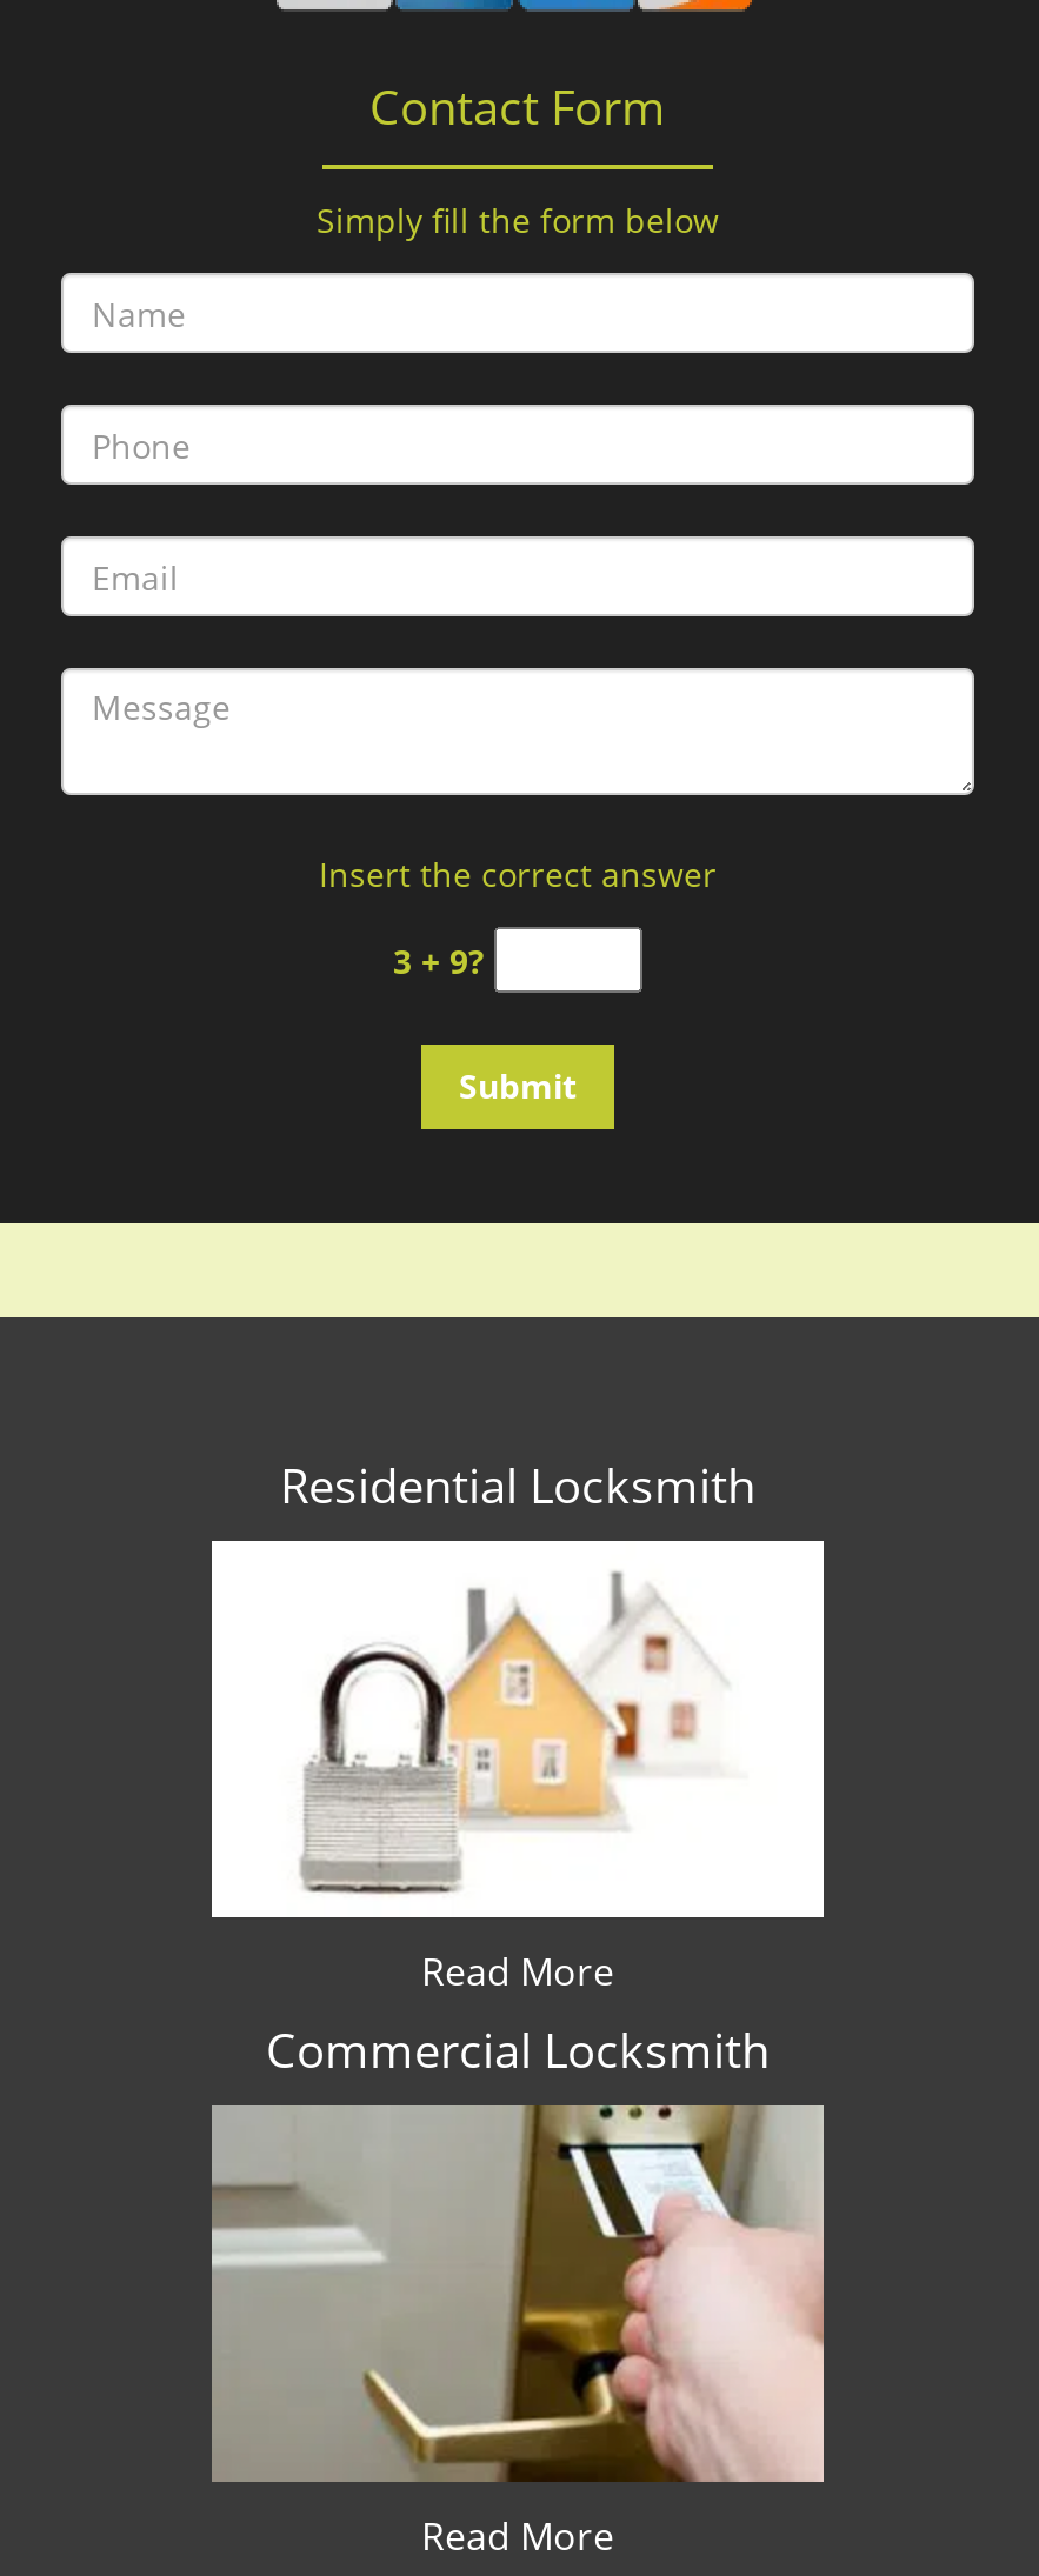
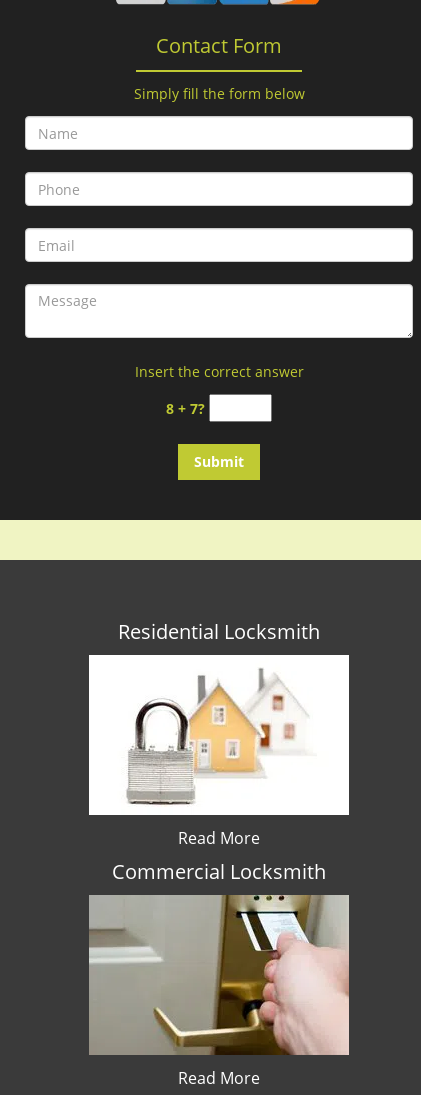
- 3 + 9?
+ 8 + 7?
